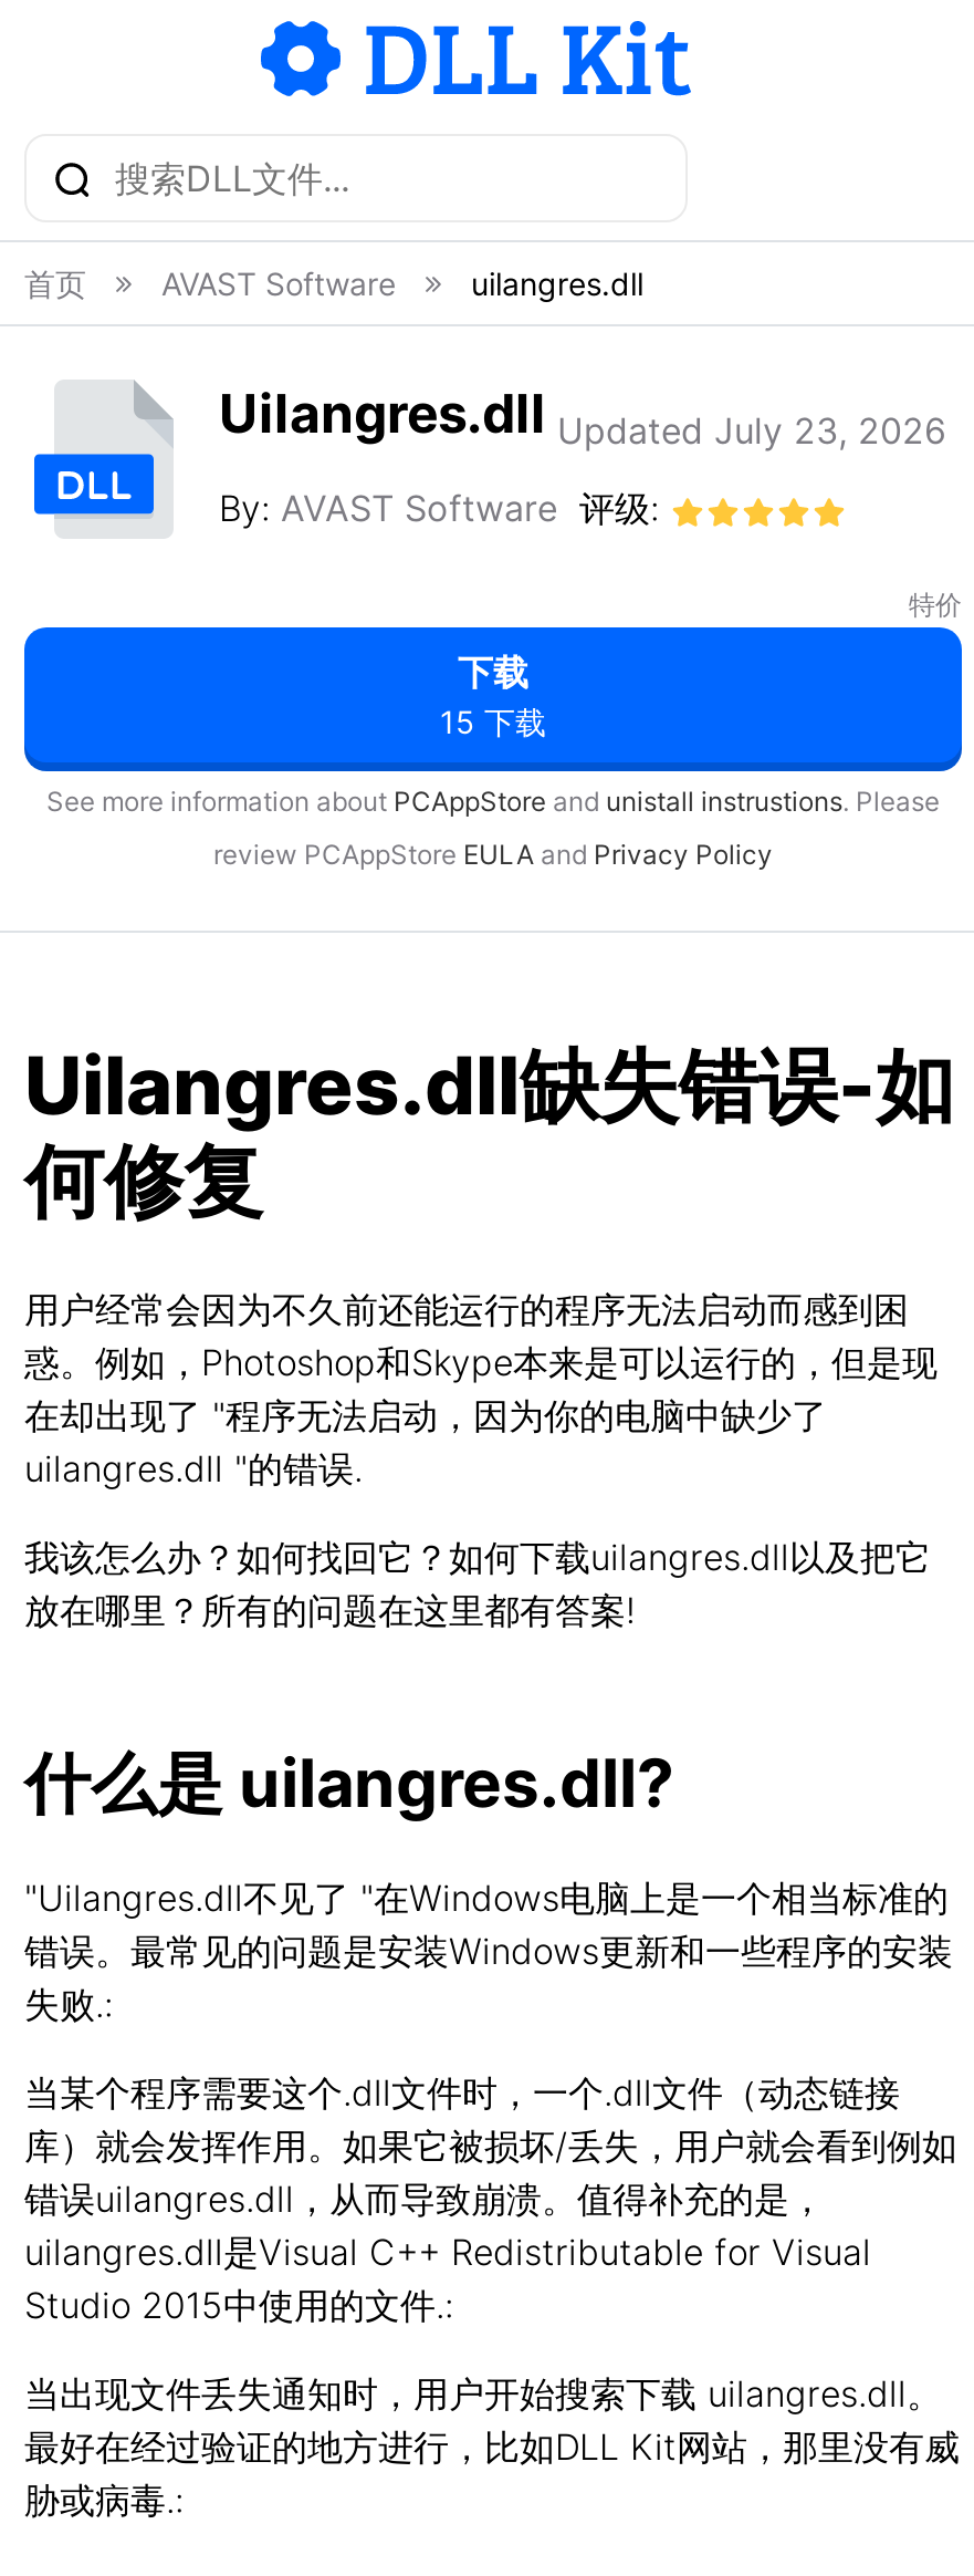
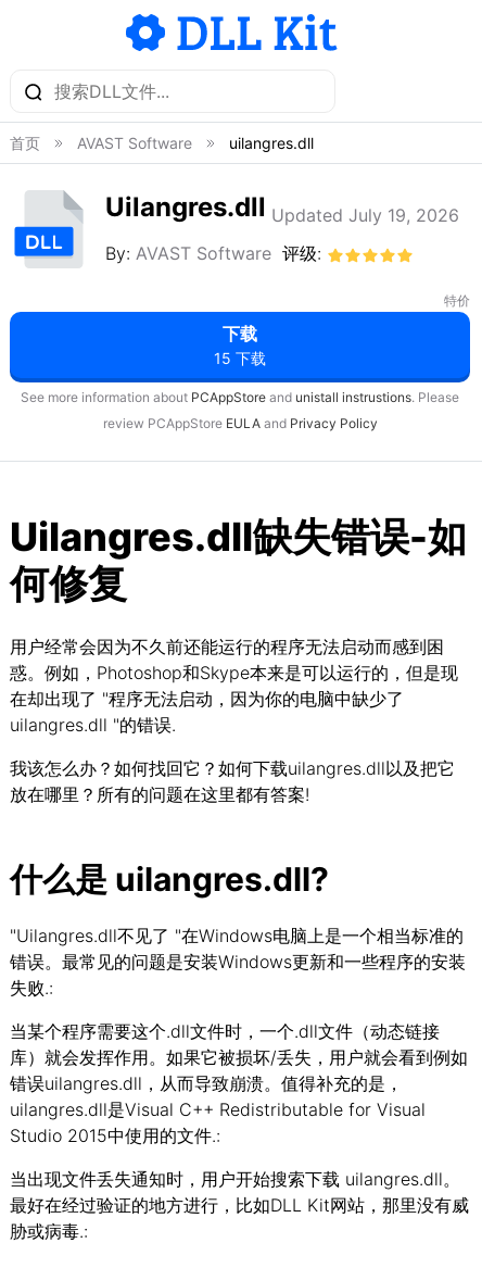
- Uilangres.dll Updated July 23, 2026
+ Uilangres.dll Updated July 19, 2026
